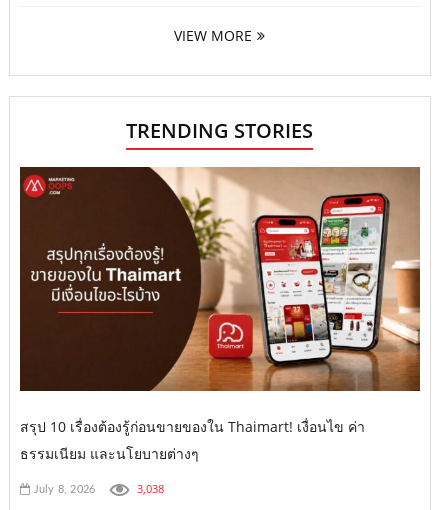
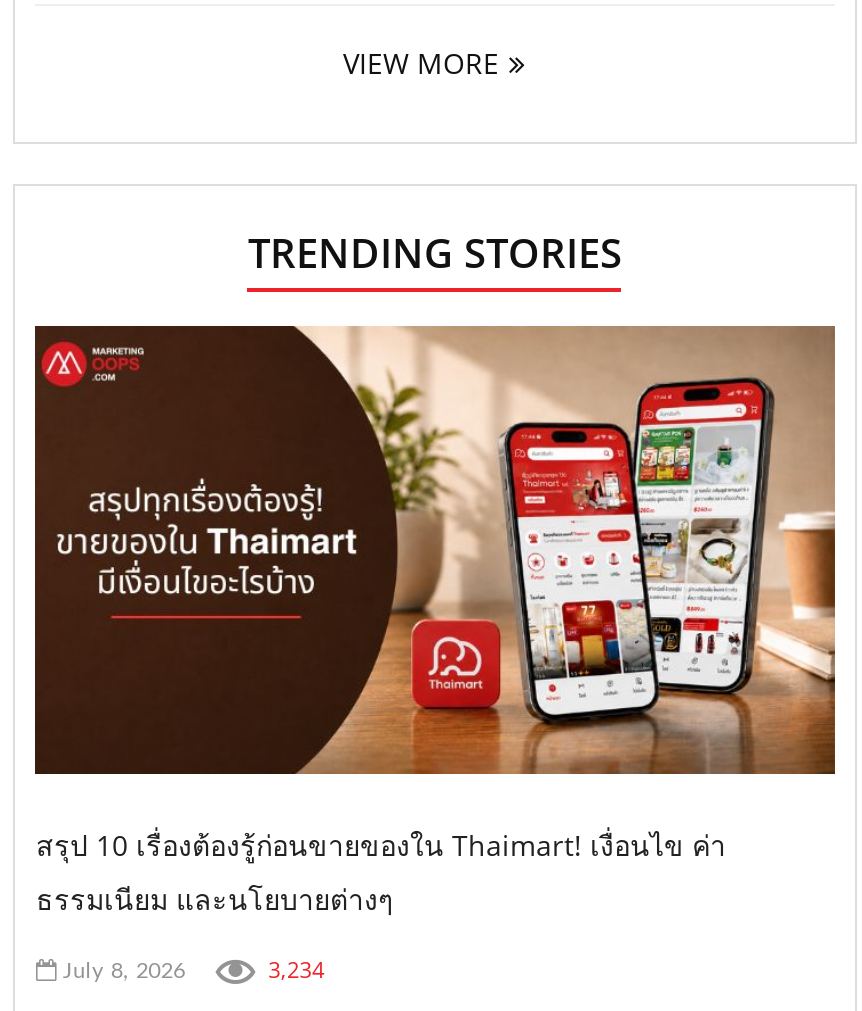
- 3,038
+ 3,234
